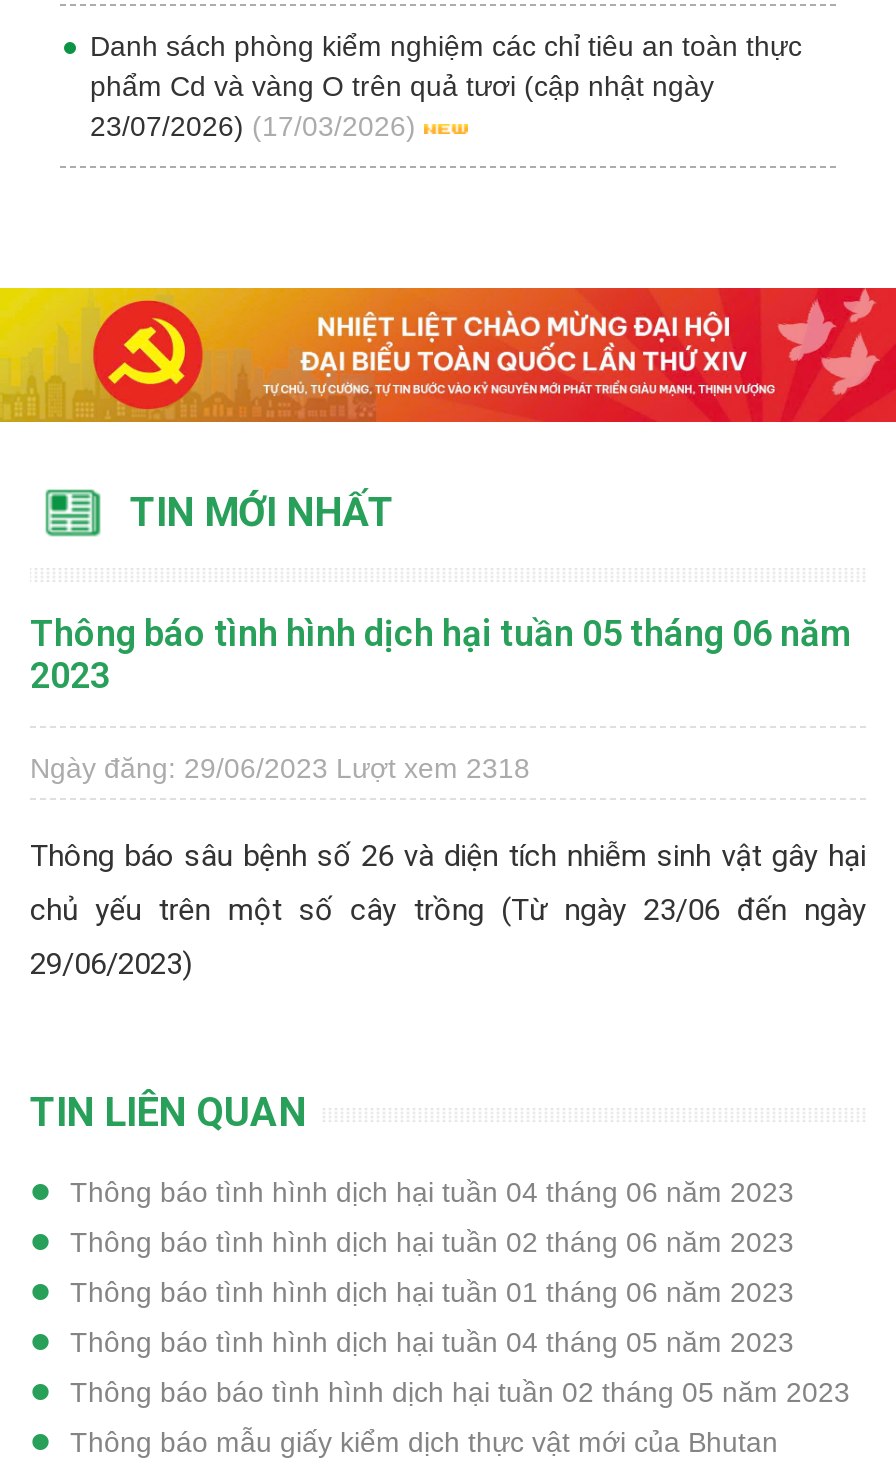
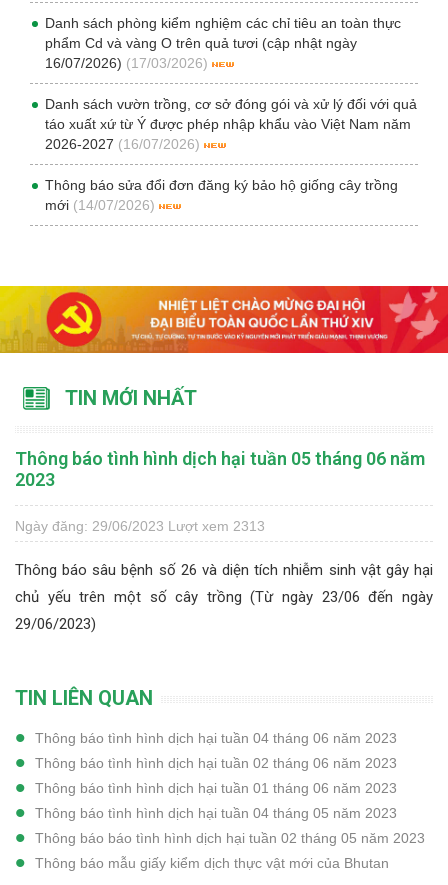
- 23/07/2026) (17/03/2026)
+ 16/07/2026) (17/03/2026)
+ Danh sách vườn trồng, cơ sở đóng gói và xử lý đối với quả
+ táo xuất xứ từ Ý được phép nhập khẩu vào Việt Nam năm
+ 2026-2027 (16/07/2026)
+ Thông báo sửa đổi đơn đăng ký bảo hộ giống cây trồng
+ mới (14/07/2026)

- Ngày đăng: 29/06/2023 Lượt xem 2318
+ Ngày đăng: 29/06/2023 Lượt xem 2313
